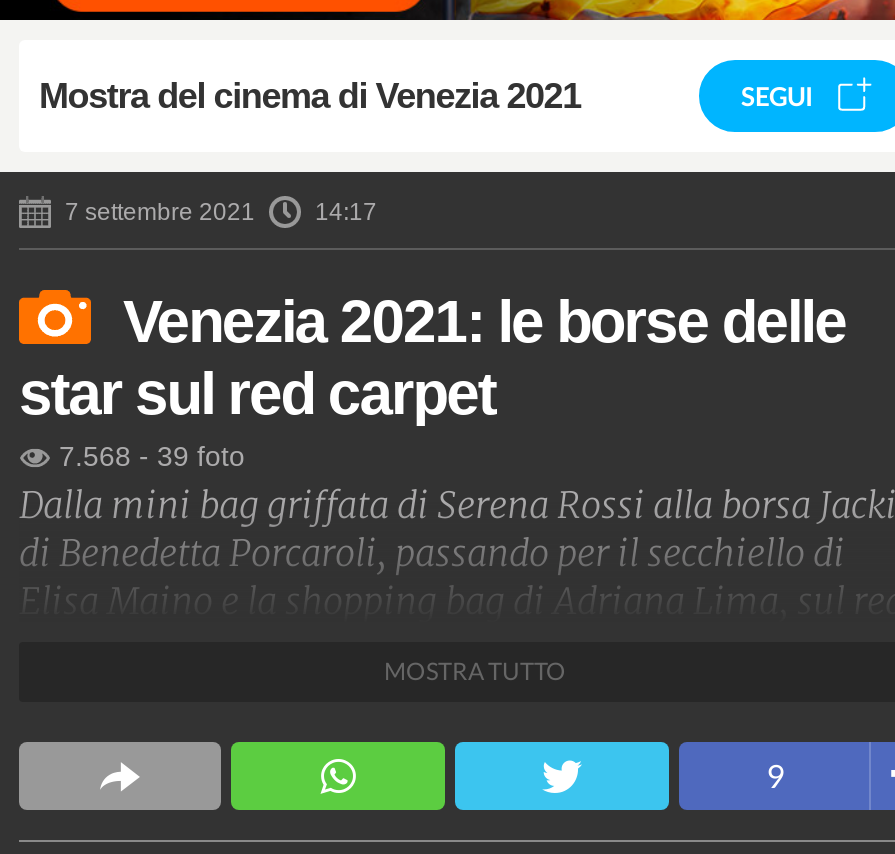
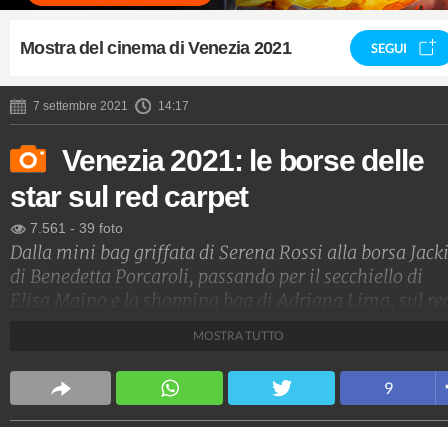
- 7.568 - 39 foto
+ 7.561 - 39 foto
